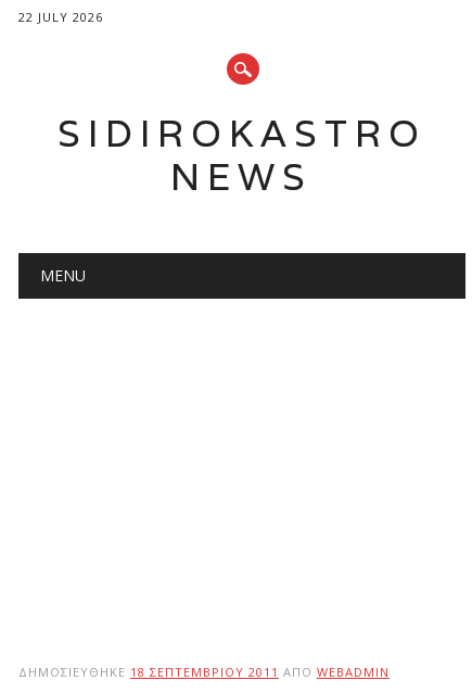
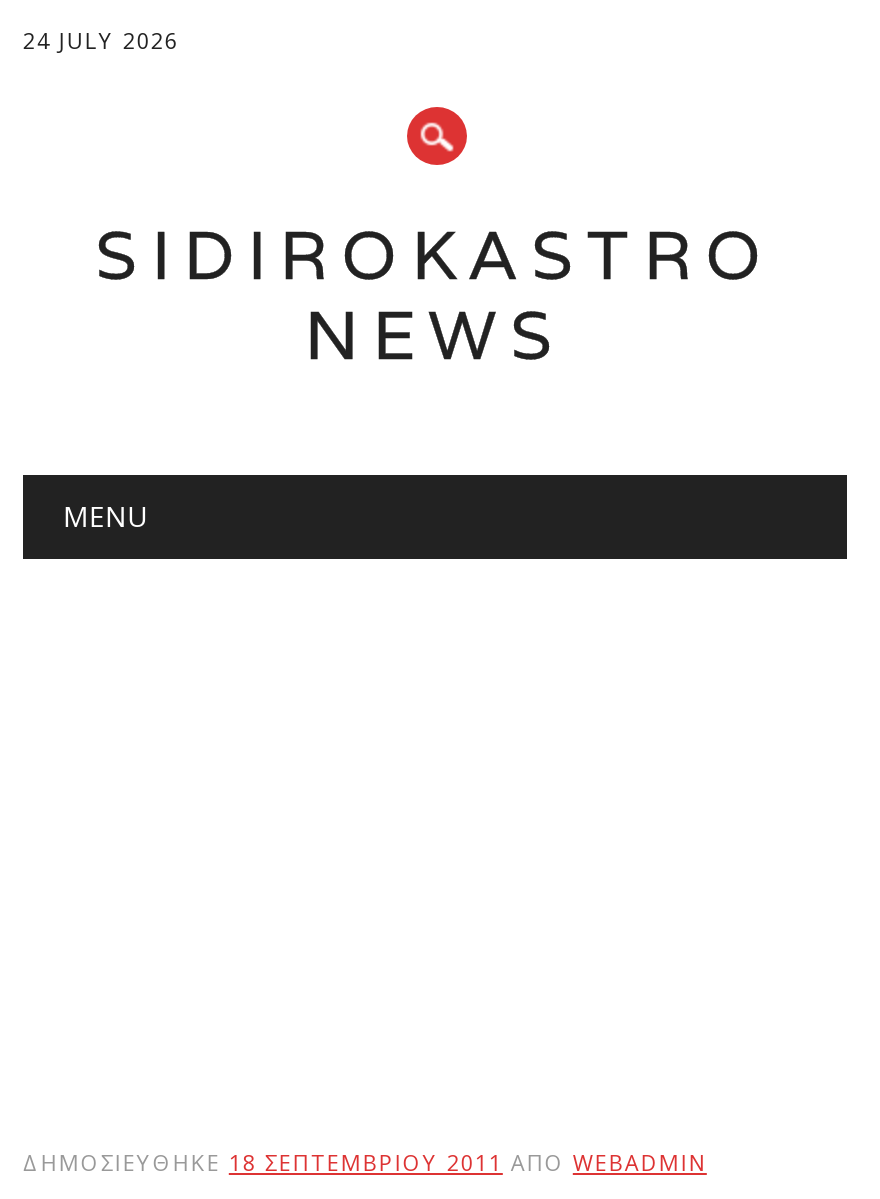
- 22 JULY 2026
+ 24 JULY 2026
